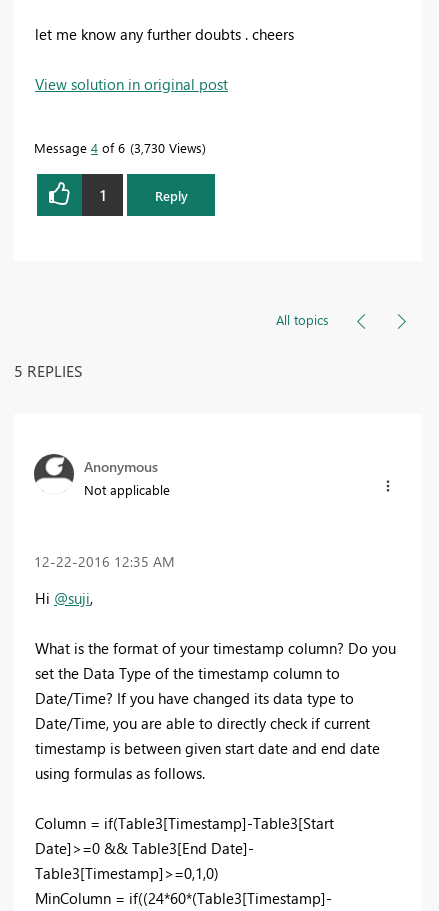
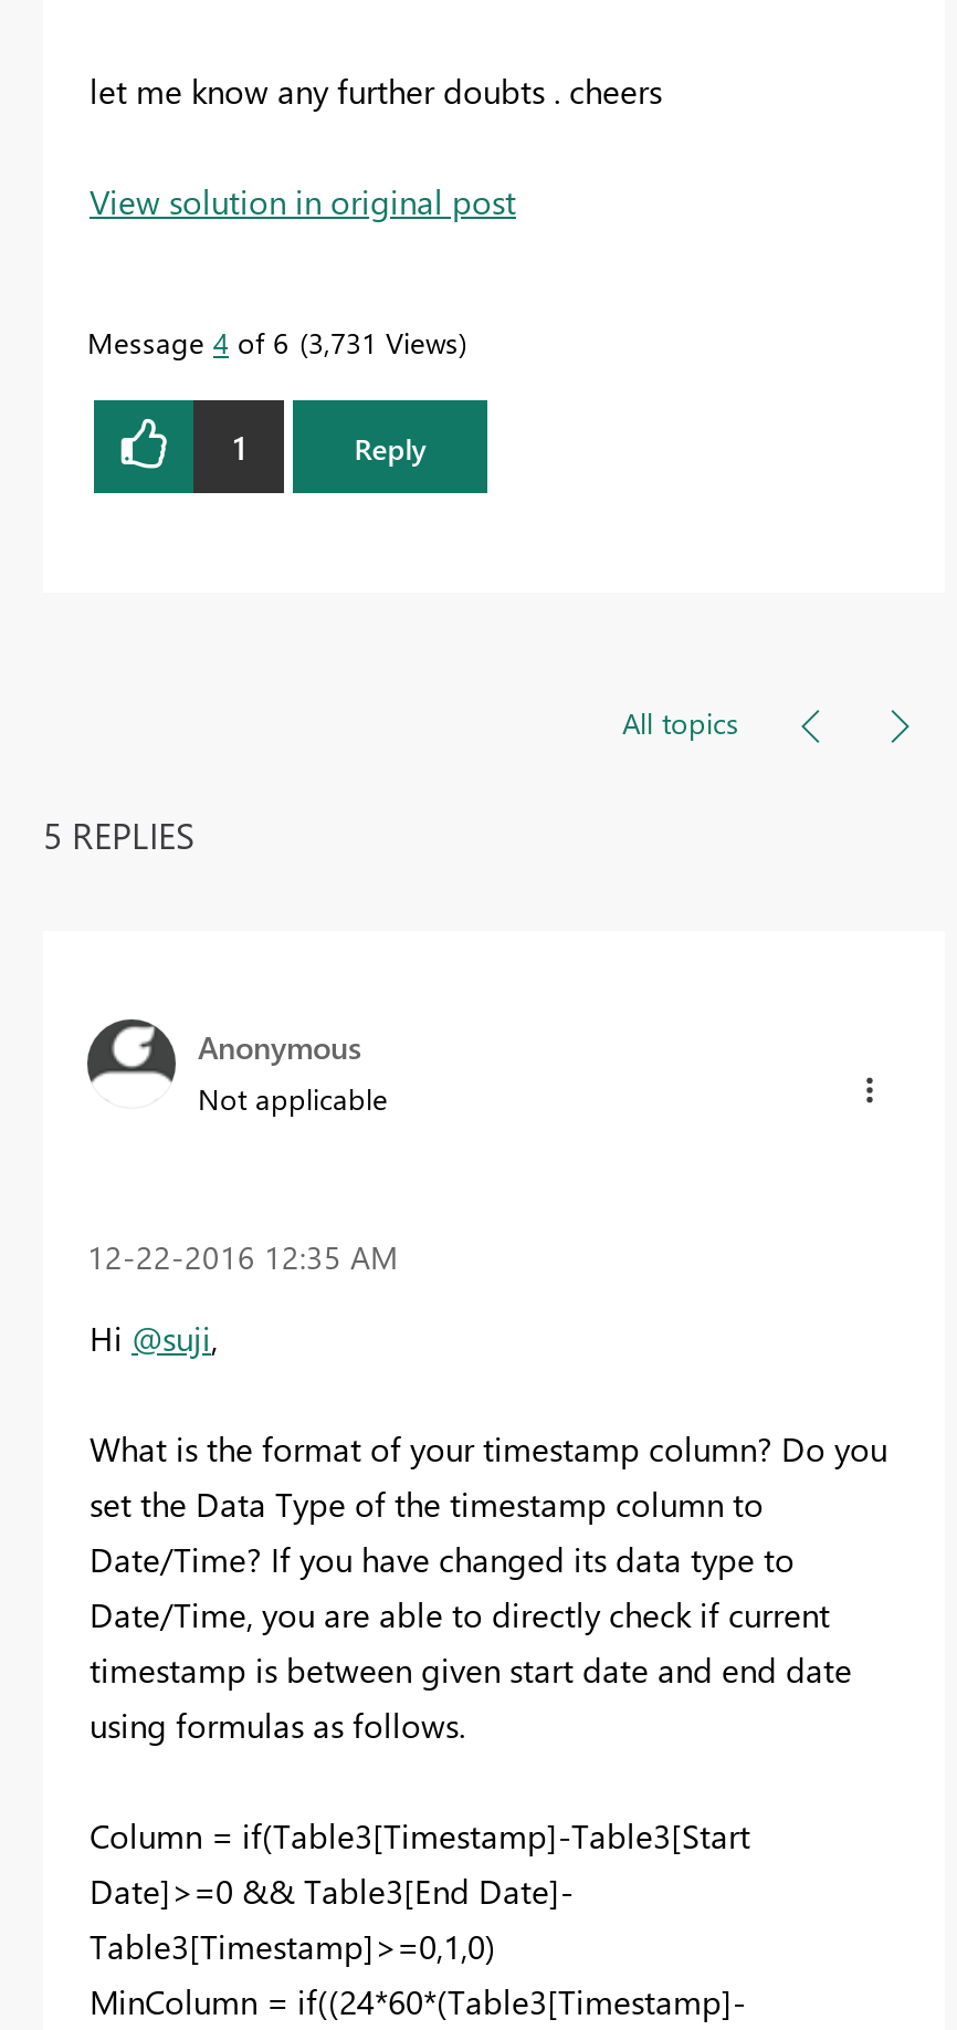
- Message 4 of 6 3,730 Views
+ Message 4 of 6 3,731 Views
